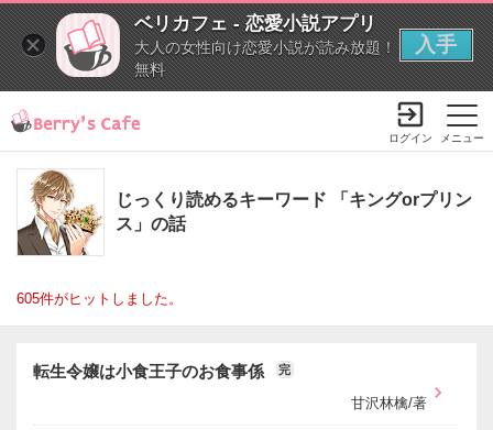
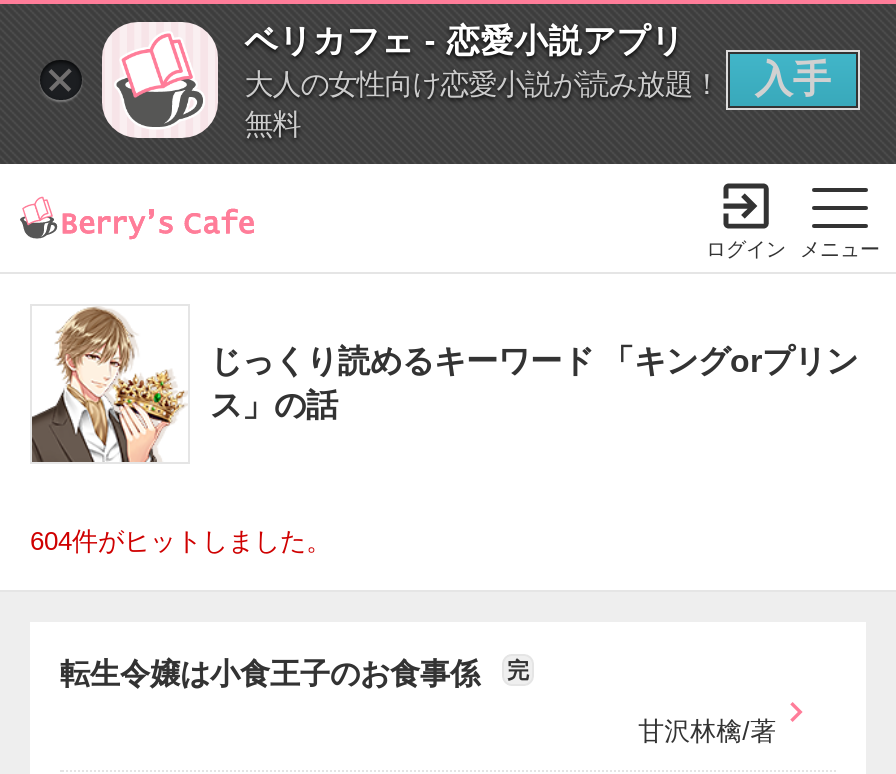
- 605件がヒットしました。
+ 604件がヒットしました。
